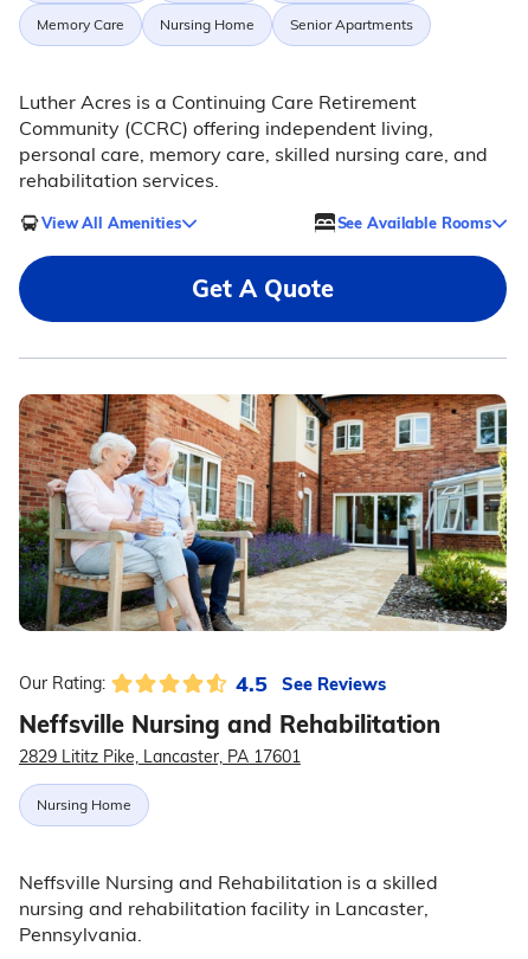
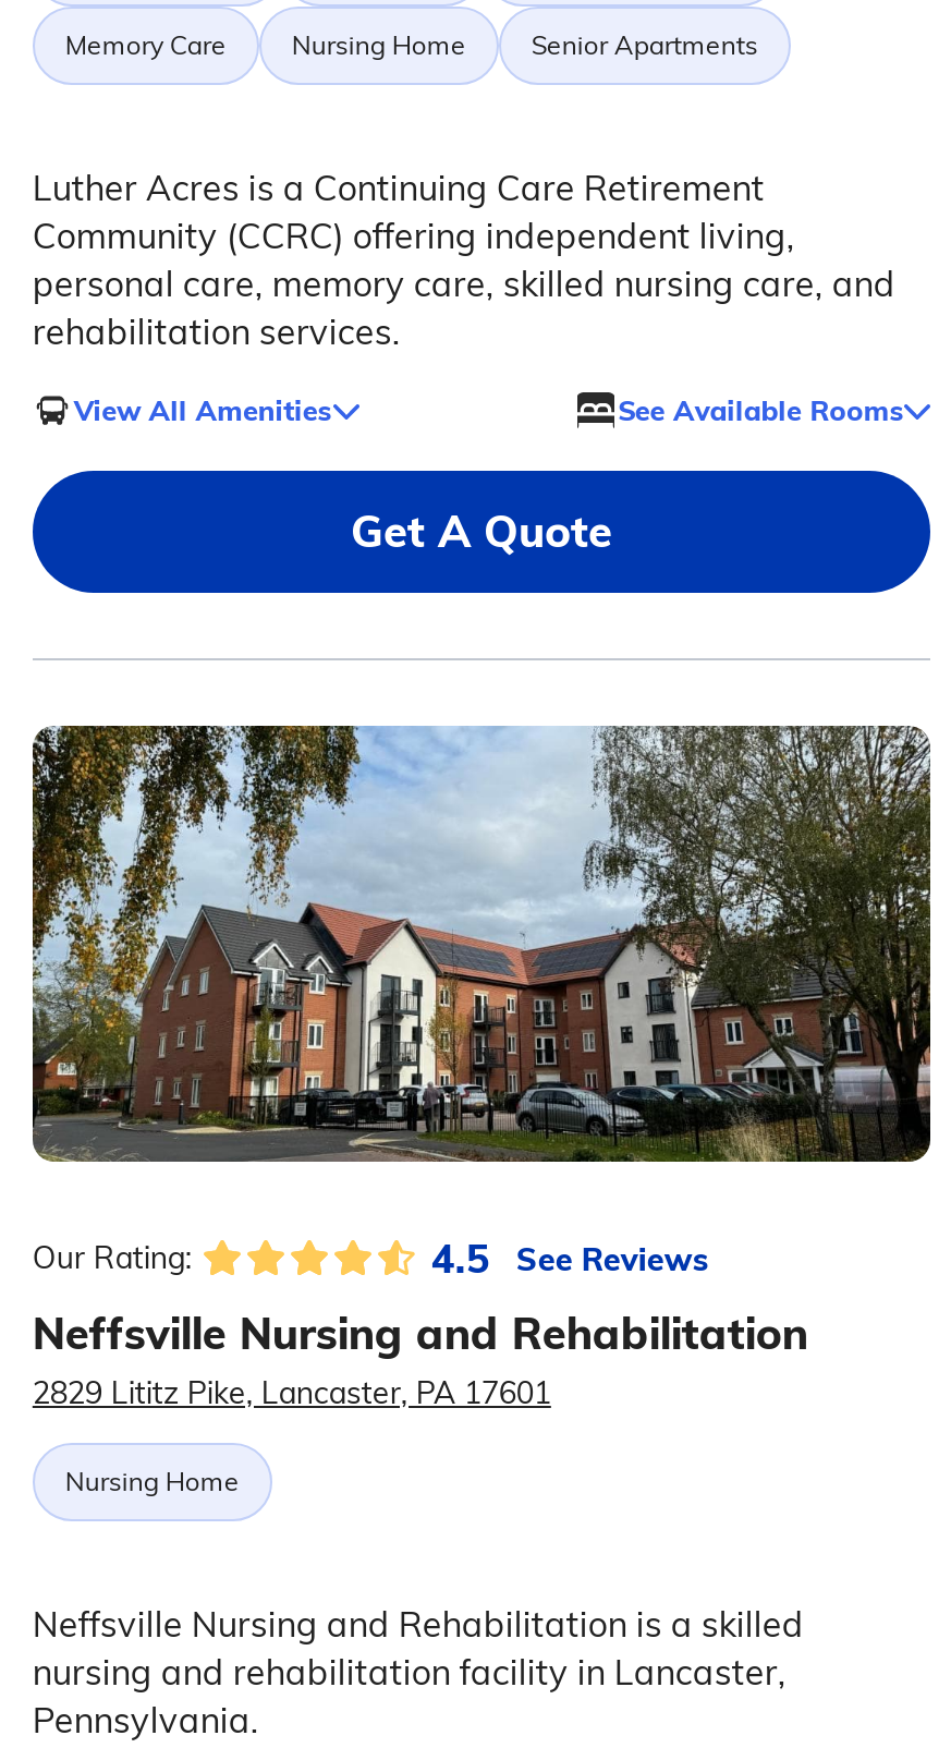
- [image]
+ [image]
